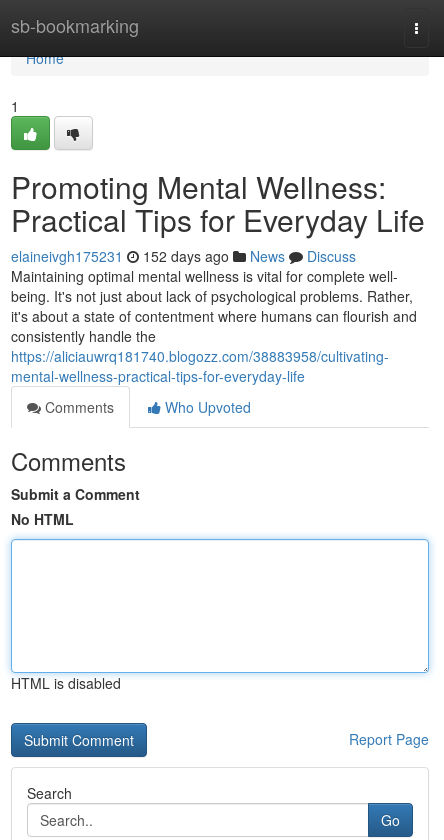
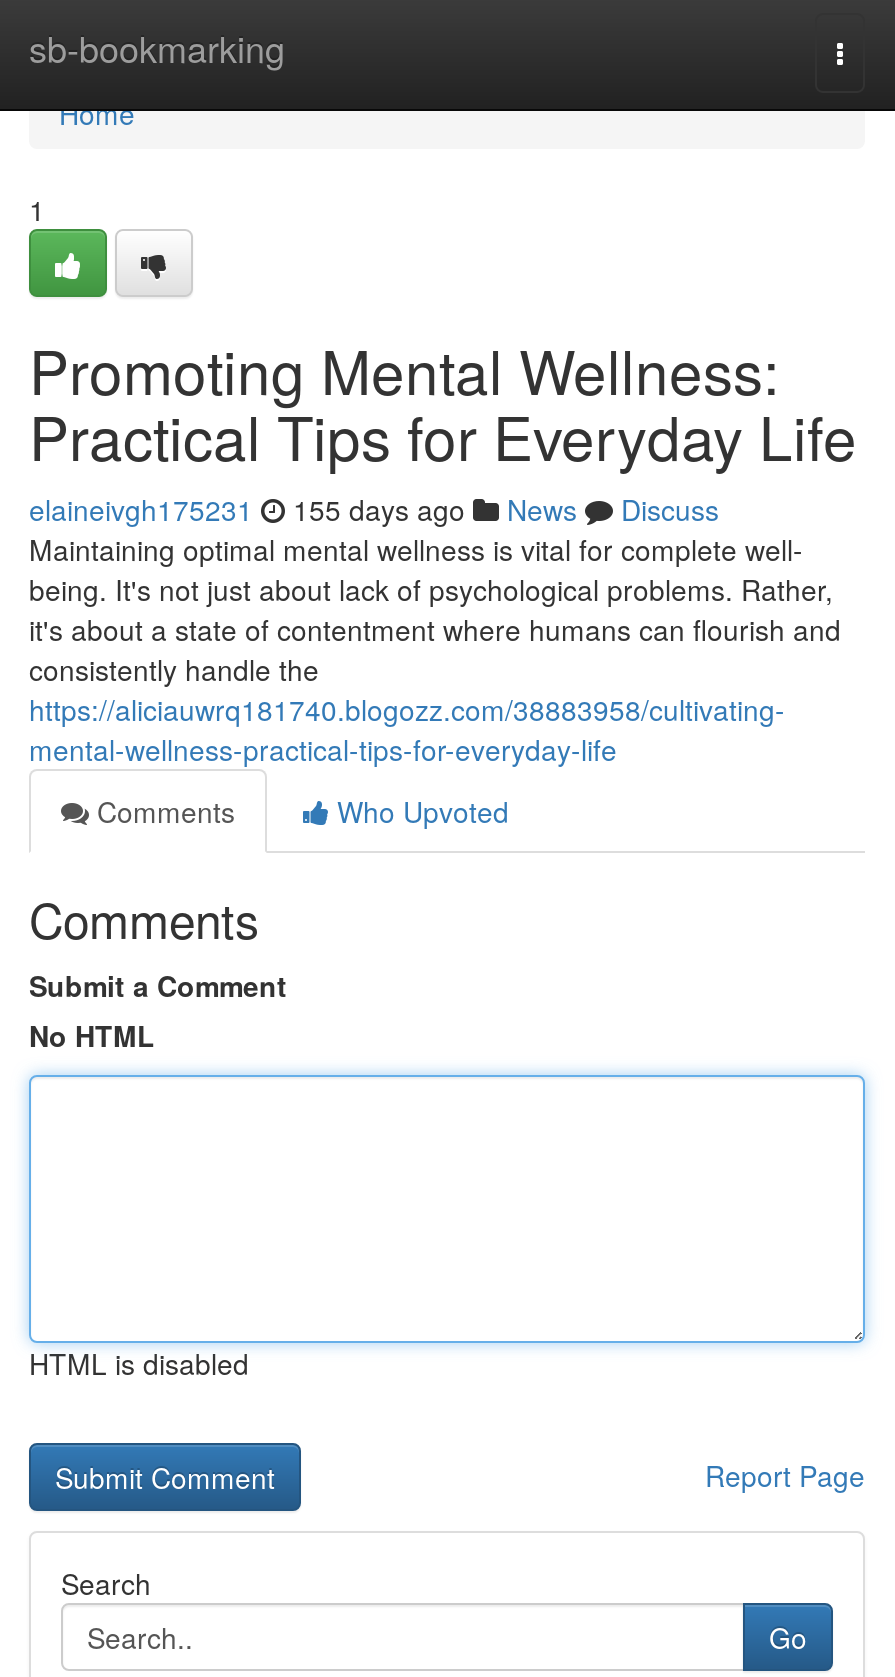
- elaineivgh175231 152 days ago News Discuss
+ elaineivgh175231 155 days ago News Discuss
